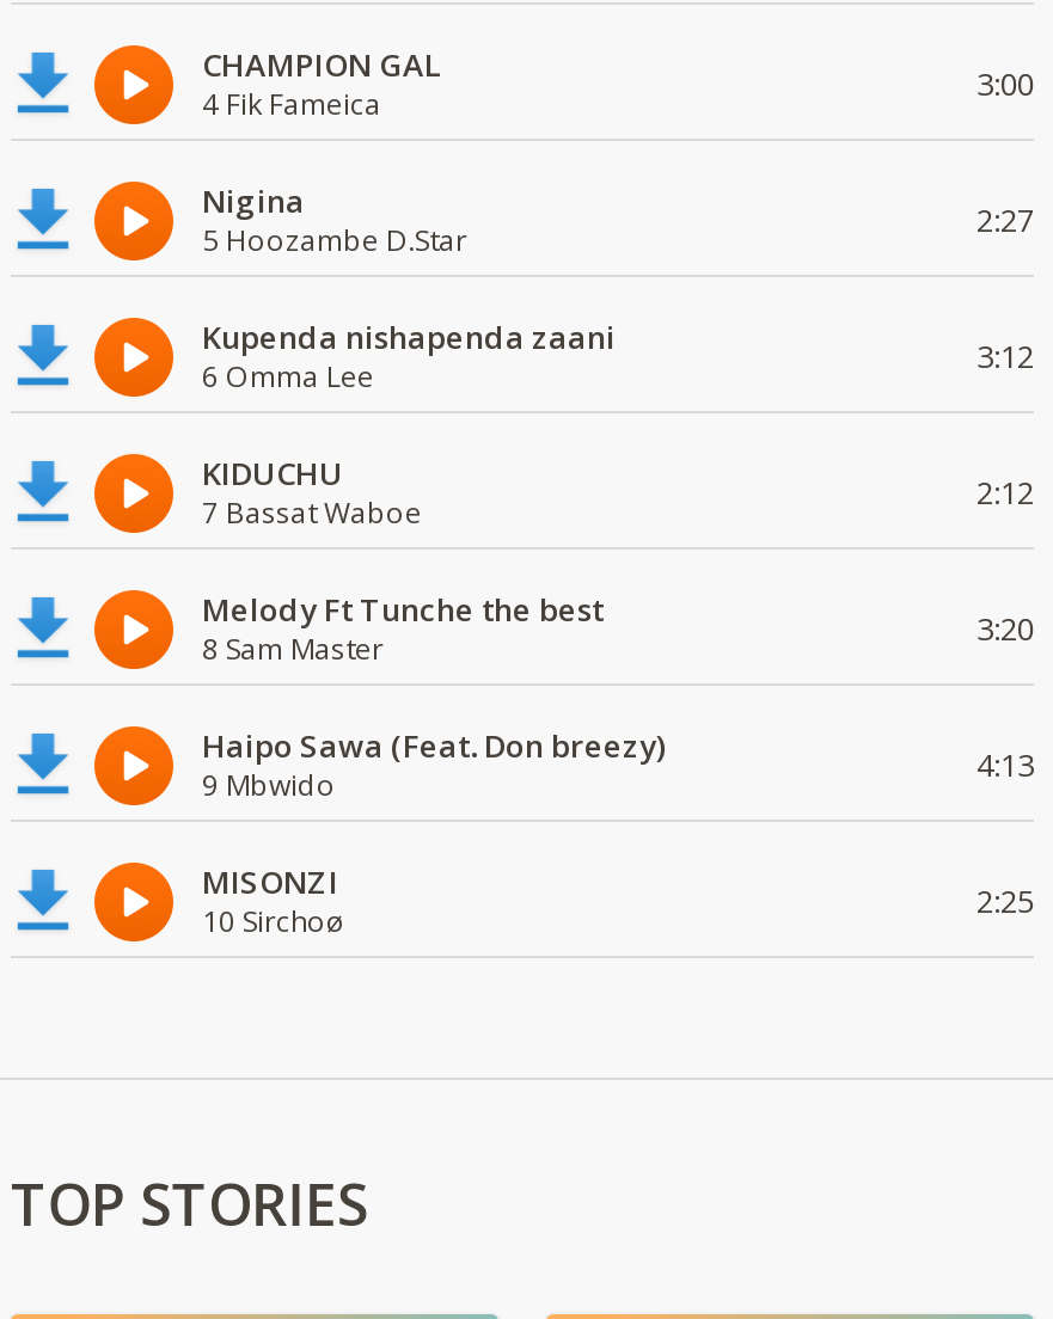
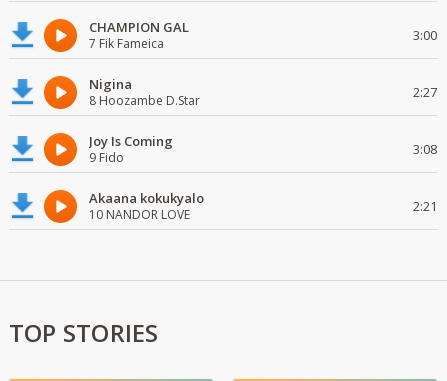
- 4 Fik Fameica
+ 7 Fik Fameica

- 5 Hoozambe D.Star
+ 8 Hoozambe D.Star

- Kupenda nishapenda zaani
- 6 Omma Lee
- 3:12
- KIDUCHU
- 7 Bassat Waboe
- 2:12
- Melody Ft Tunche the best
- 8 Sam Master
- 3:20
- Haipo Sawa (Feat. Don breezy)
- 9 Mbwido
- 4:13
- MISONZI
- 10 Sirchoø
- 2:25
+ Joy Is Coming
+ 9 Fido
+ 3:08
+ Akaana kokukyalo
+ 10 NANDOR LOVE
+ 2:21
